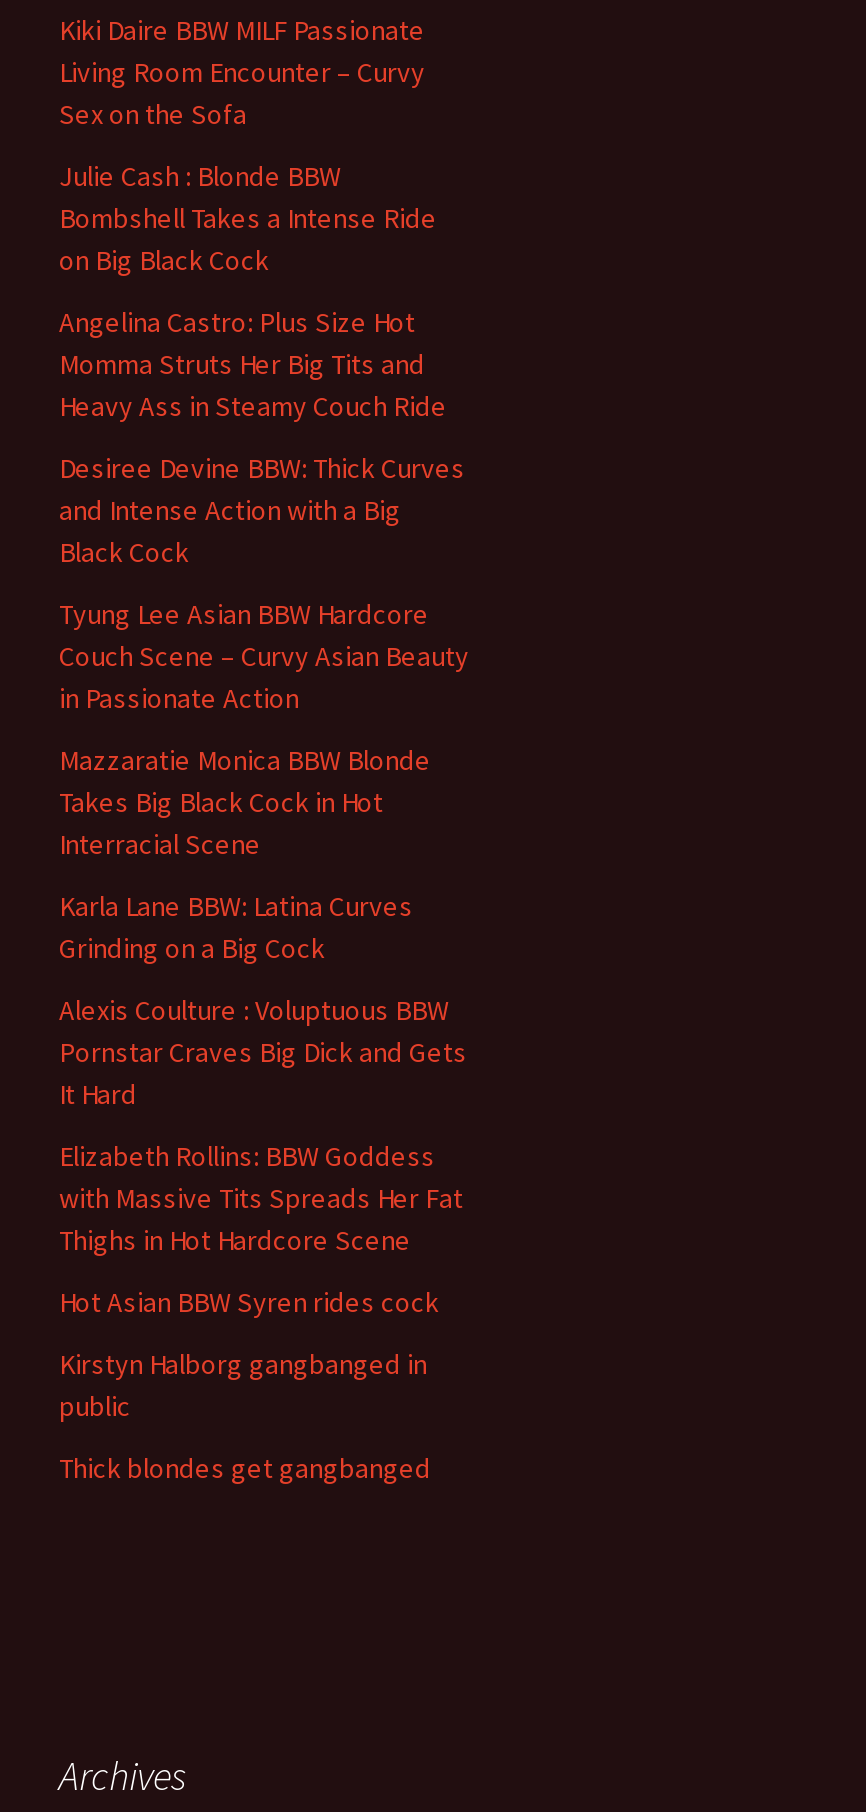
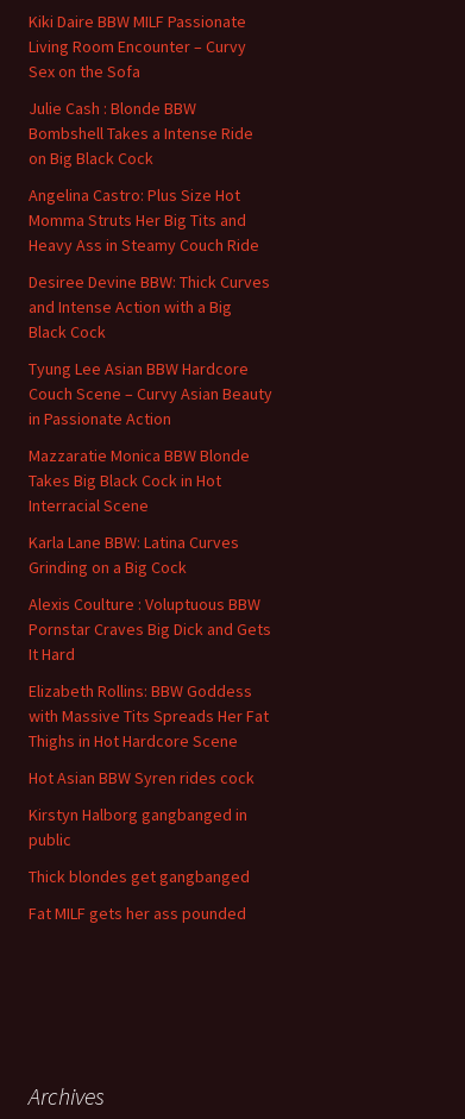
+ Fat MILF gets her ass pounded
